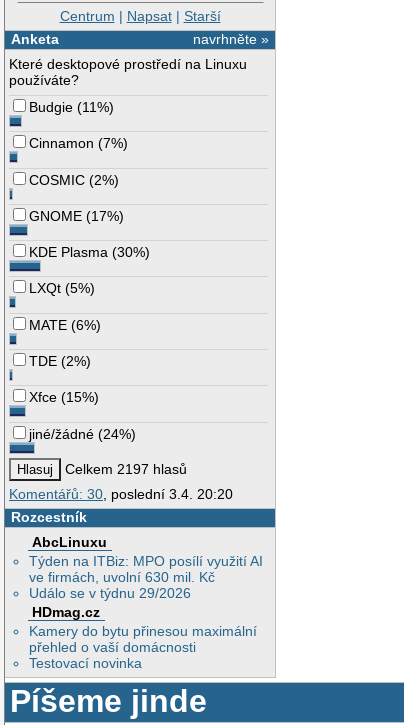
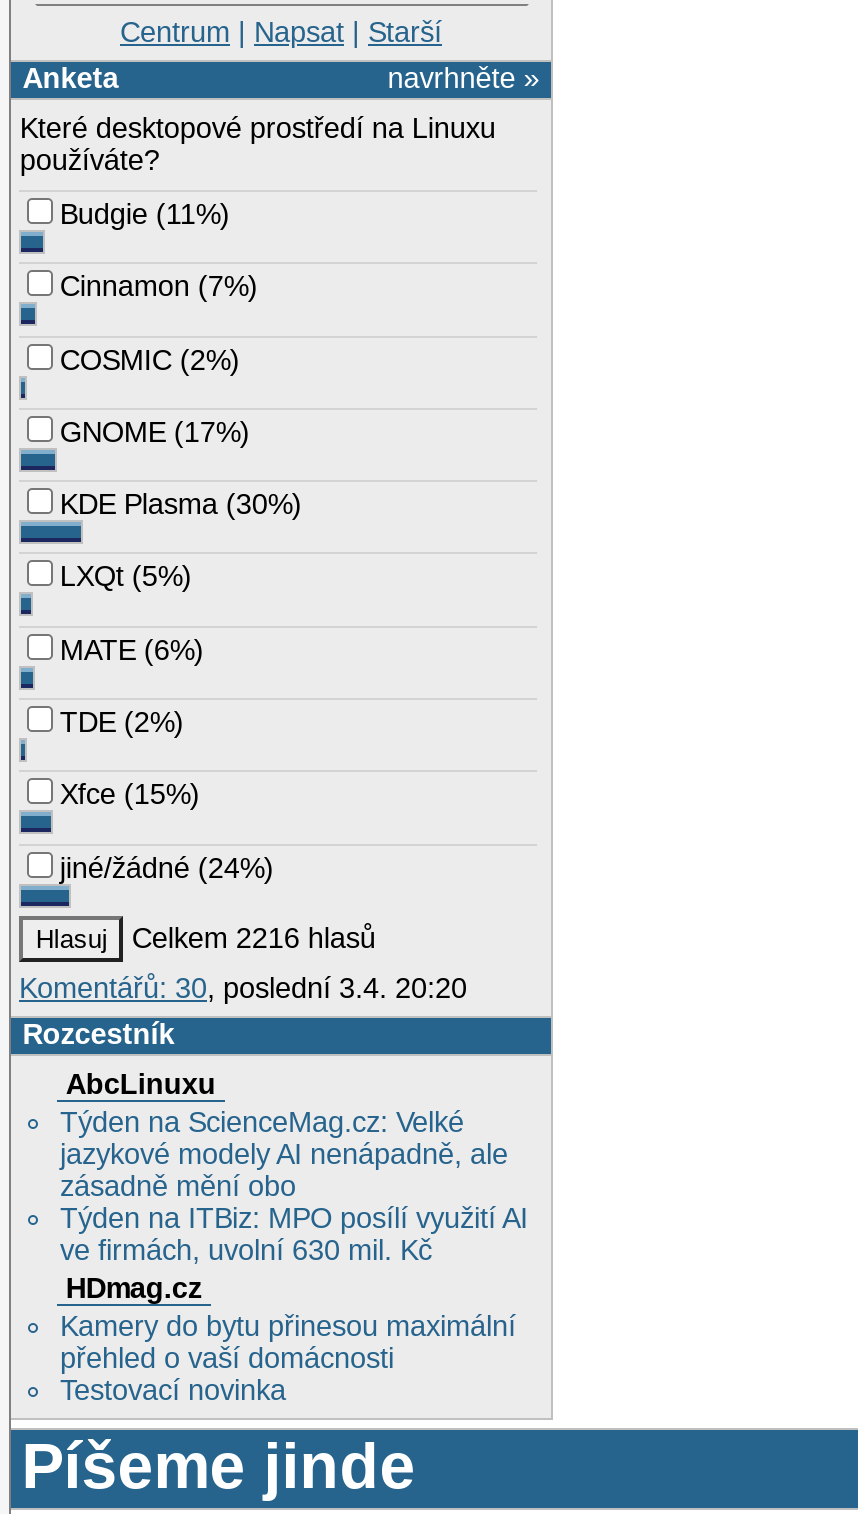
- Celkem 2197 hlasů
+ Celkem 2216 hlasů

+ Týden na ScienceMag.cz: Velké
+ jazykové modely AI nenápadně, ale
+ zásadně mění obo

moved down: Týden na ITBiz: MPO posílí využití AI | ve firmách, uvolní 630 mil. Kč

- Událo se v týdnu 29/2026
